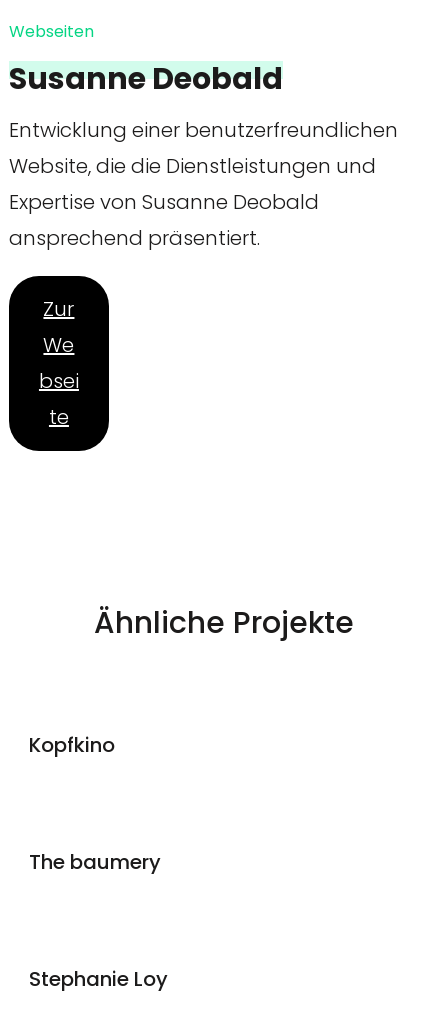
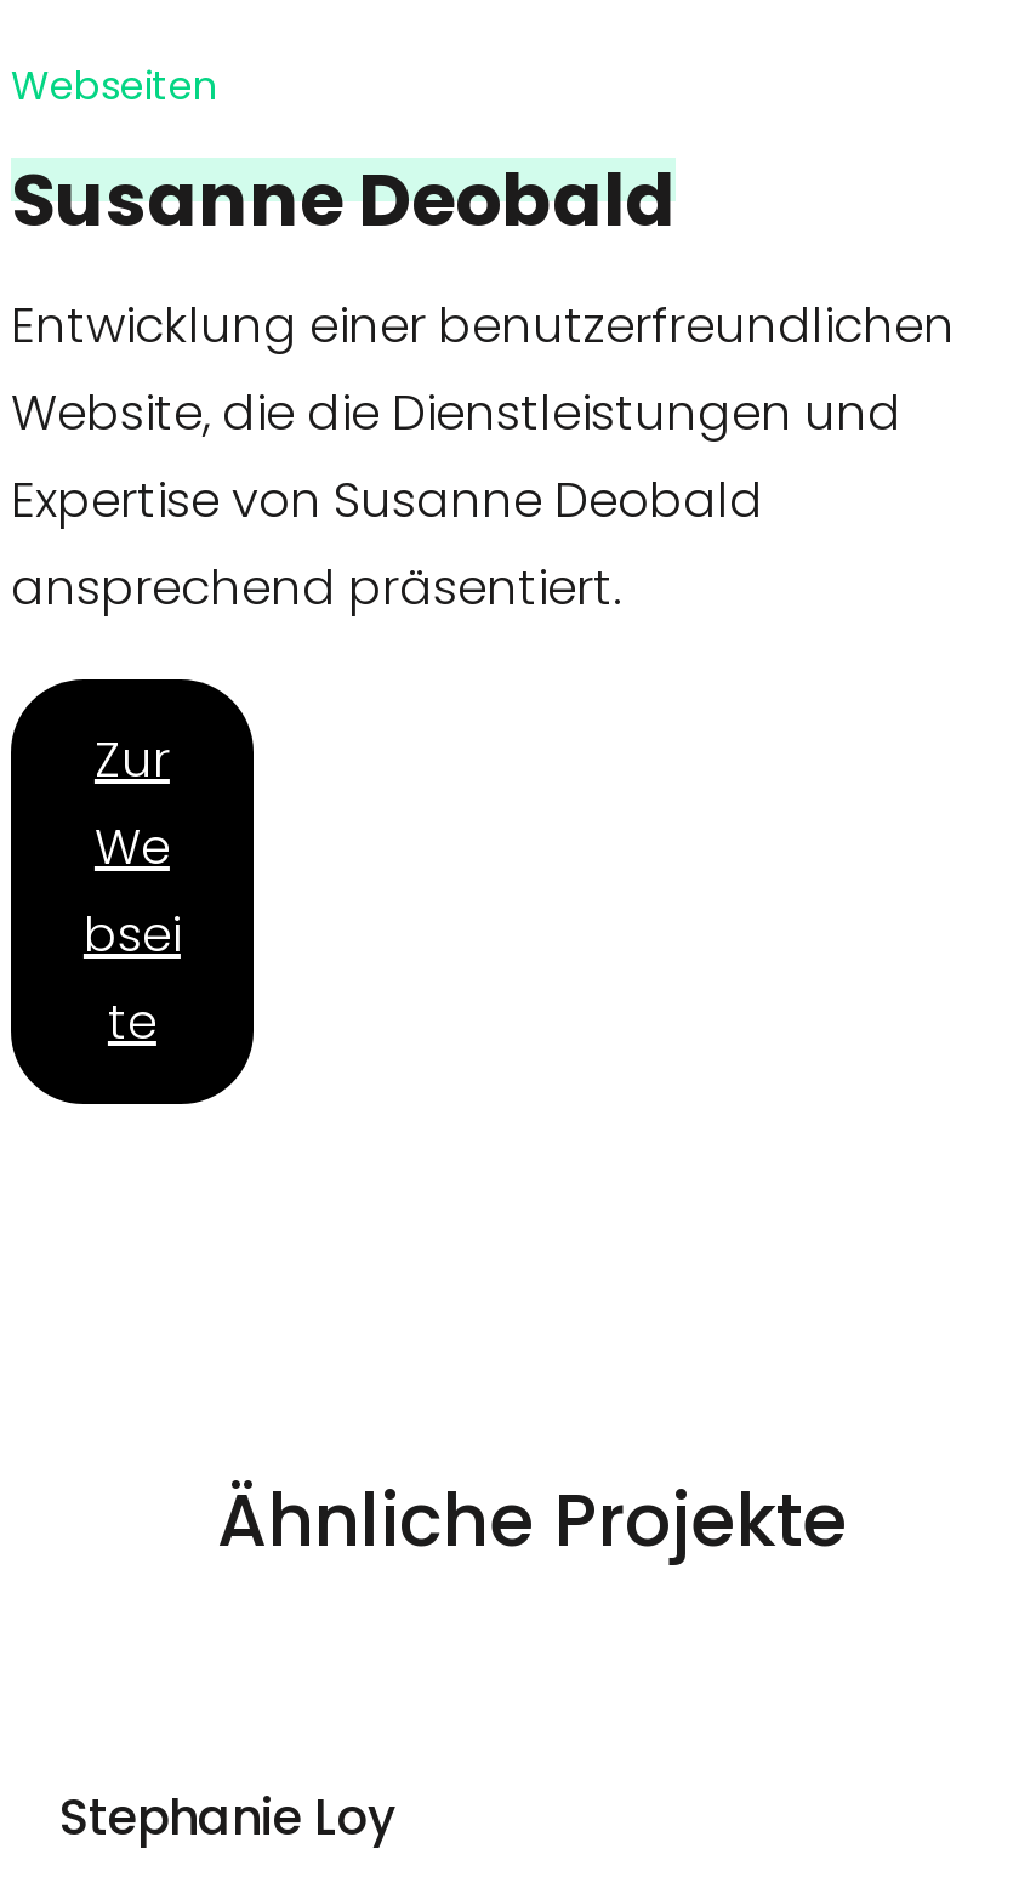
- Kopfkino

- The baumery
